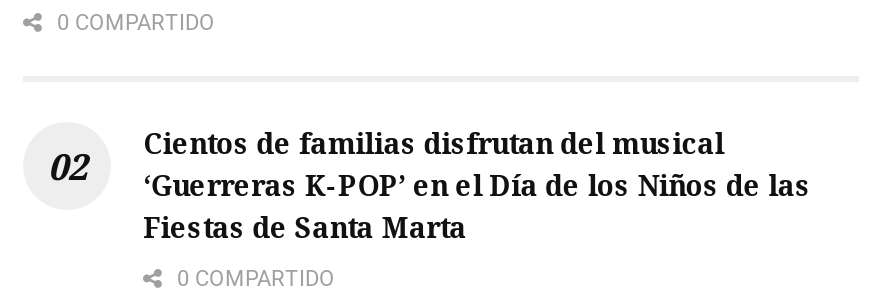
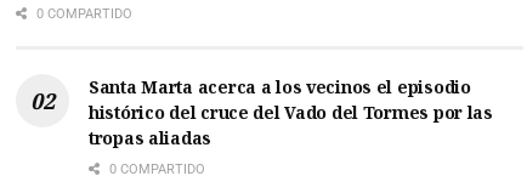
- Cientos de familias disfrutan del musical
- ‘Guerreras K-POP’ en el Día de los Niños de las
- Fiestas de Santa Marta
+ Santa Marta acerca a los vecinos el episodio
+ histórico del cruce del Vado del Tormes por las
+ tropas aliadas
